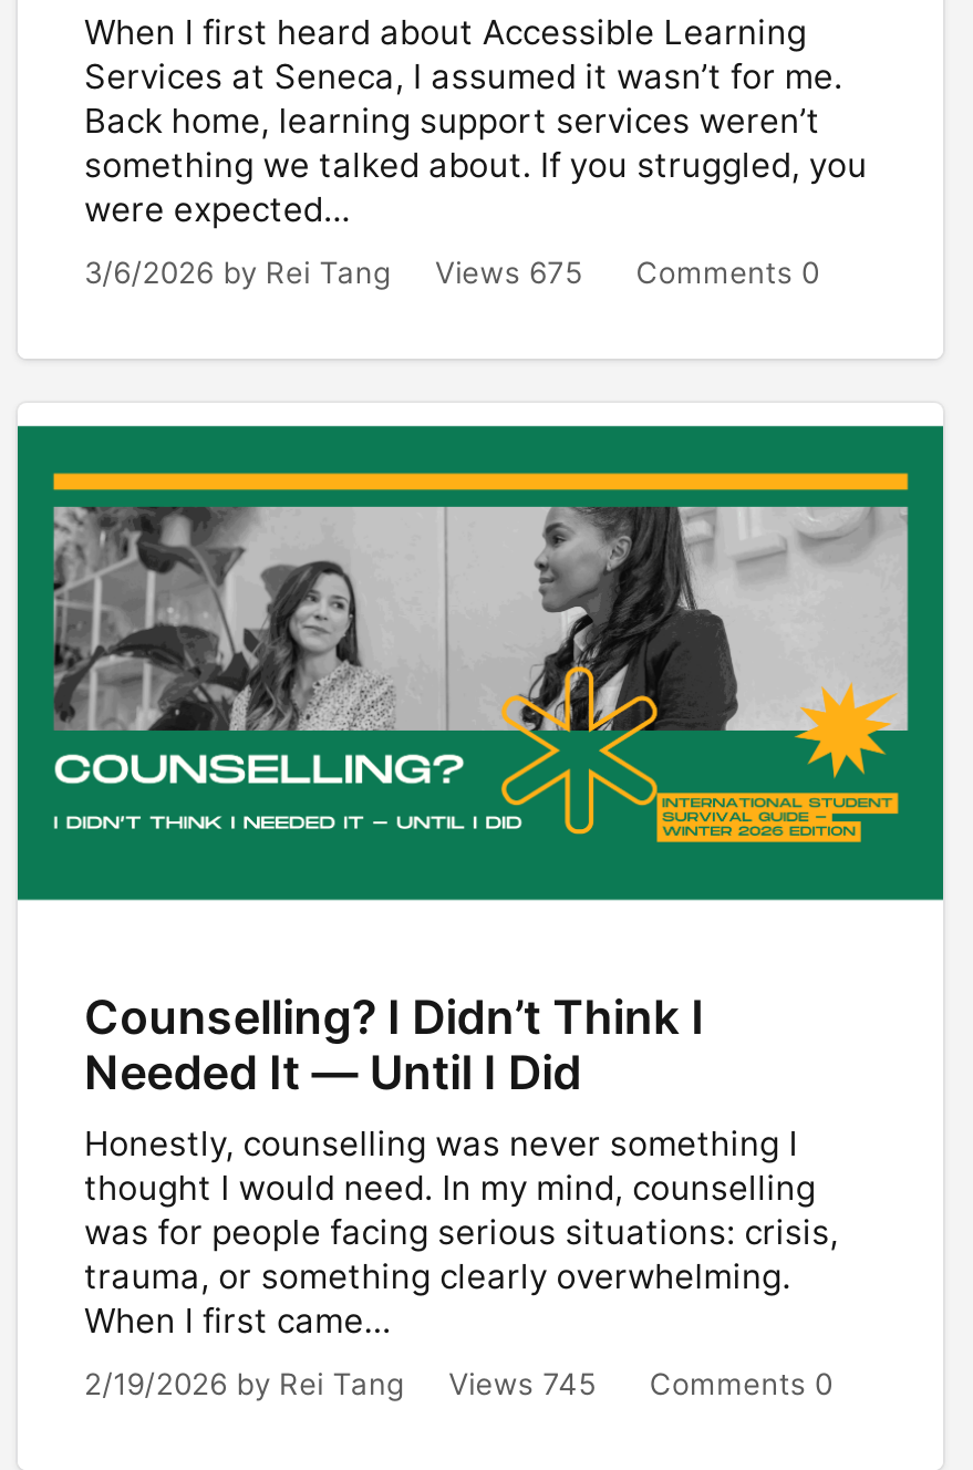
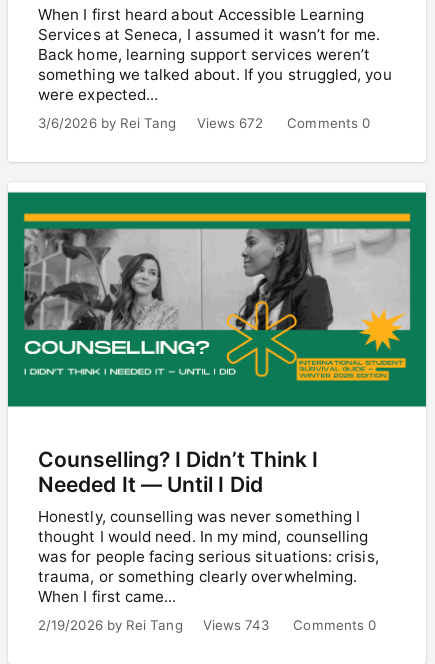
- 3/6/2026 by Rei Tang Views 675 Comments 0
+ 3/6/2026 by Rei Tang Views 672 Comments 0

- 2/19/2026 by Rei Tang Views 745 Comments 0
+ 2/19/2026 by Rei Tang Views 743 Comments 0
